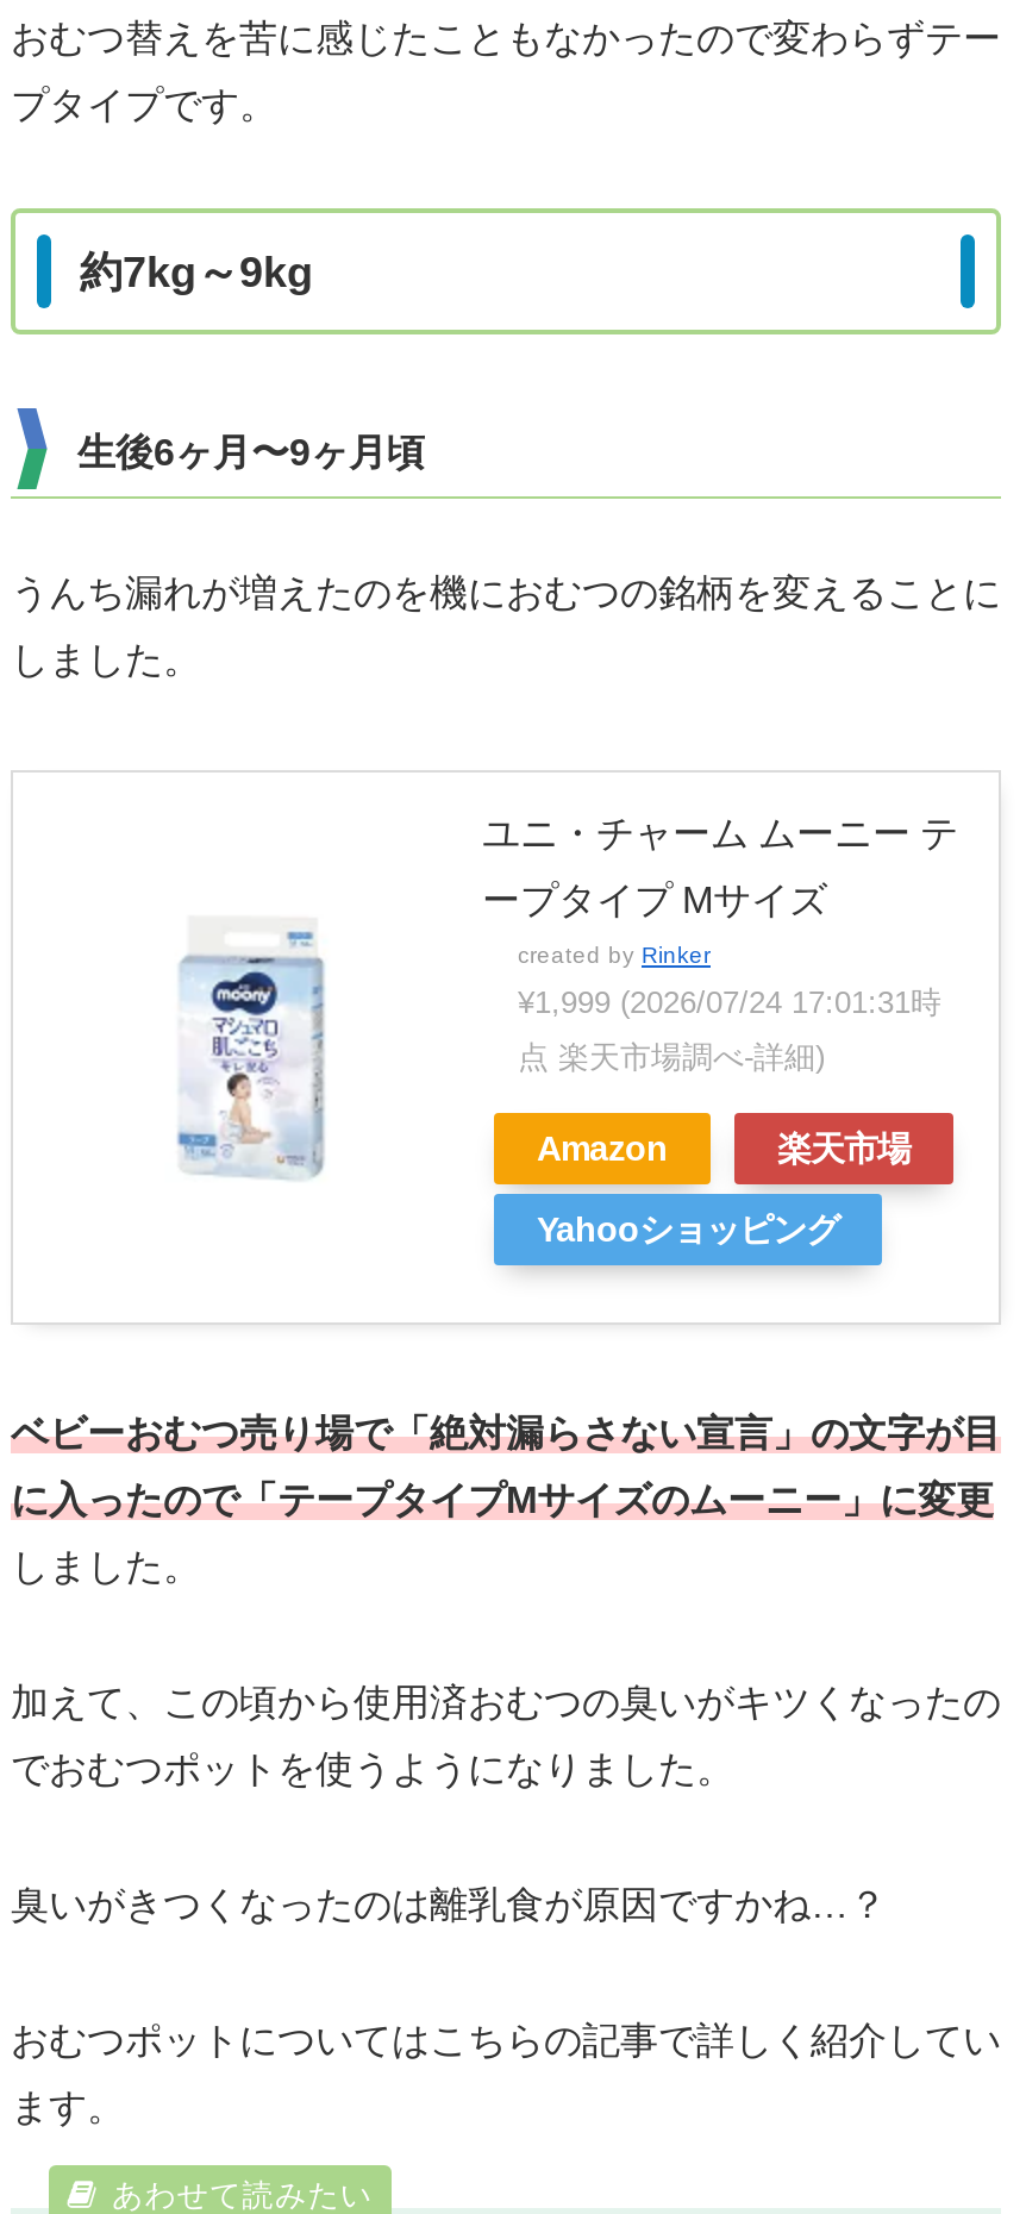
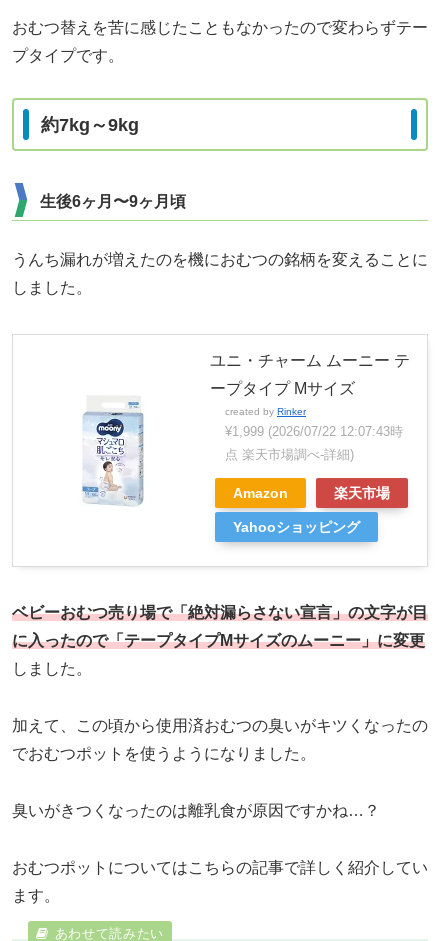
- ¥1,999 (2026/07/24 17:01:31時
+ ¥1,999 (2026/07/22 12:07:43時
